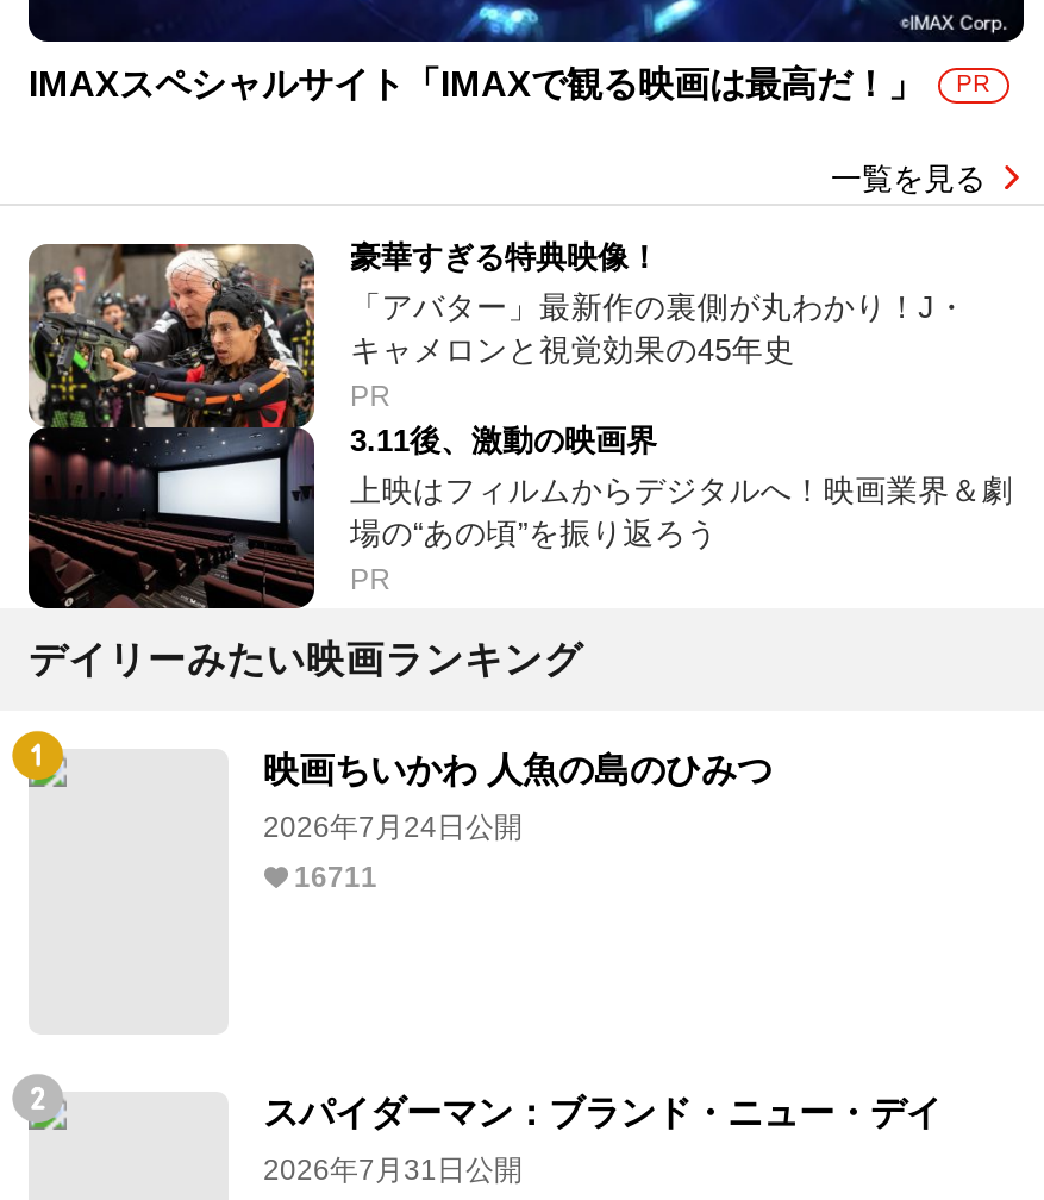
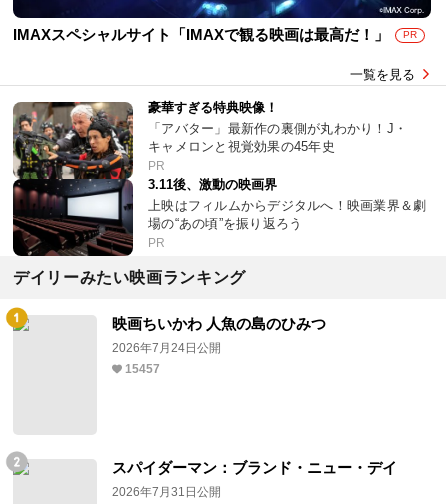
- 16711
+ 15457
